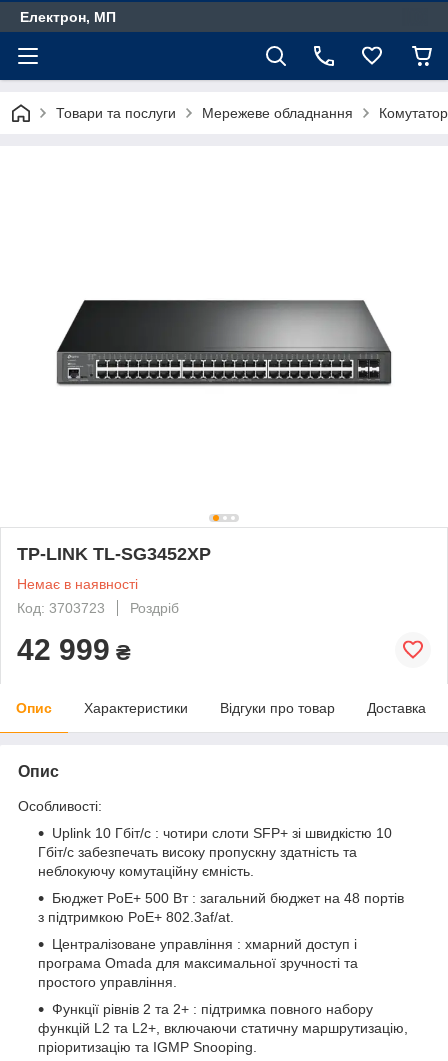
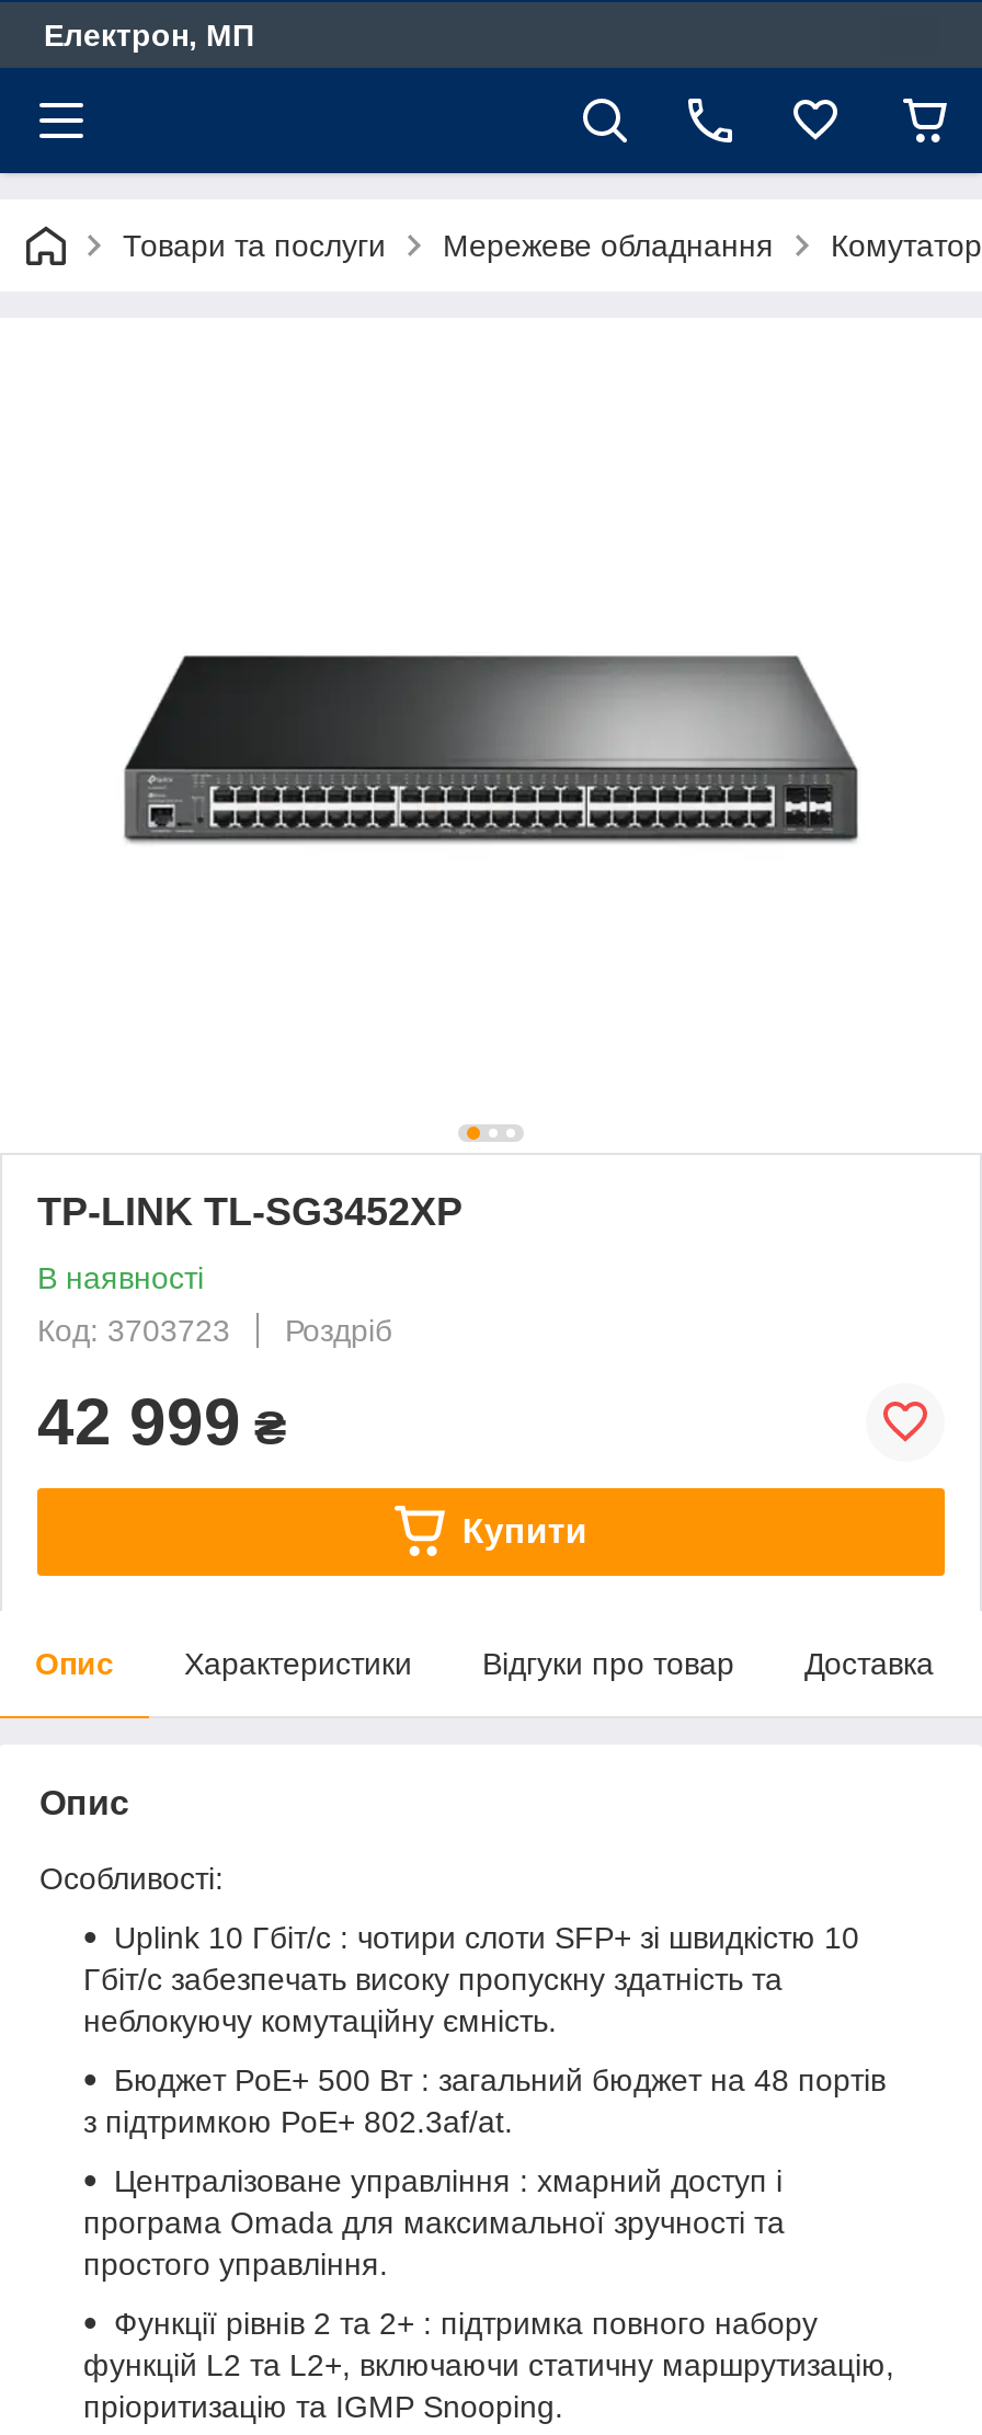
- Немає в наявності
+ В наявності

+ Купити
